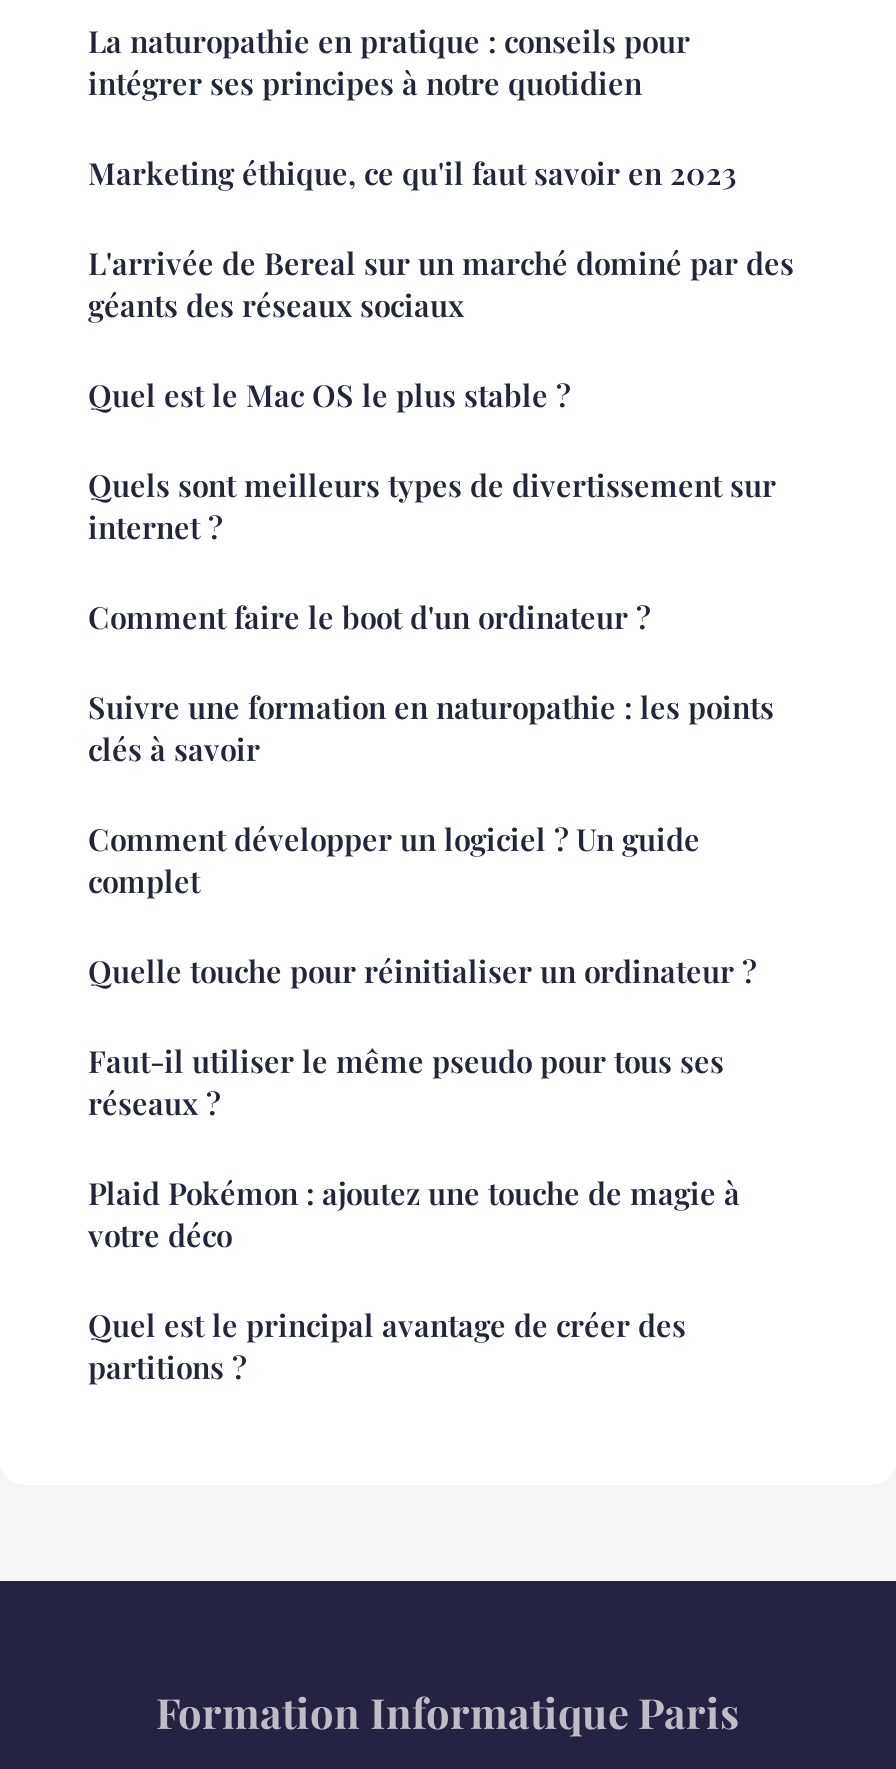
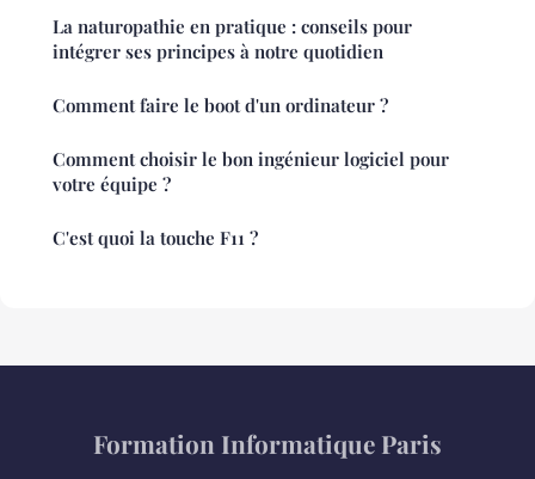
- Marketing éthique, ce qu'il faut savoir en 2023
- L'arrivée de Bereal sur un marché dominé par des
- géants des réseaux sociaux
- Quel est le Mac OS le plus stable ?
- Quels sont meilleurs types de divertissement sur
- internet ?

- Suivre une formation en naturopathie : les points
- clés à savoir
- Comment développer un logiciel ? Un guide
- complet
- Quelle touche pour réinitialiser un ordinateur ?
- Faut-il utiliser le même pseudo pour tous ses
- réseaux ?
- Plaid Pokémon : ajoutez une touche de magie à
- votre déco
- Quel est le principal avantage de créer des
- partitions ?
+ Comment choisir le bon ingénieur logiciel pour
+ votre équipe ?
+ C'est quoi la touche F11 ?
